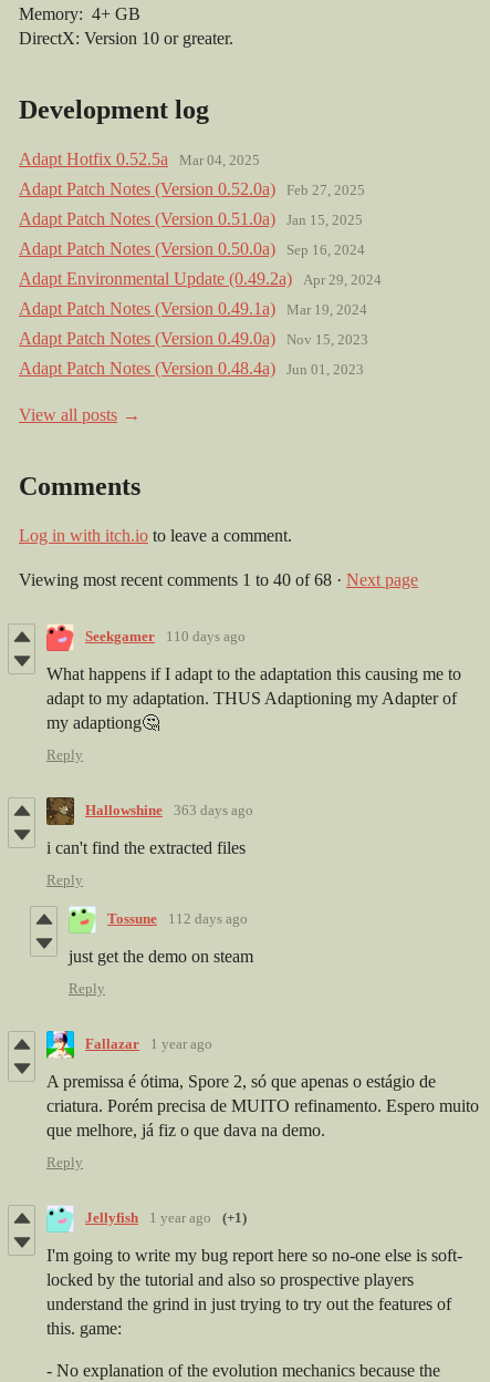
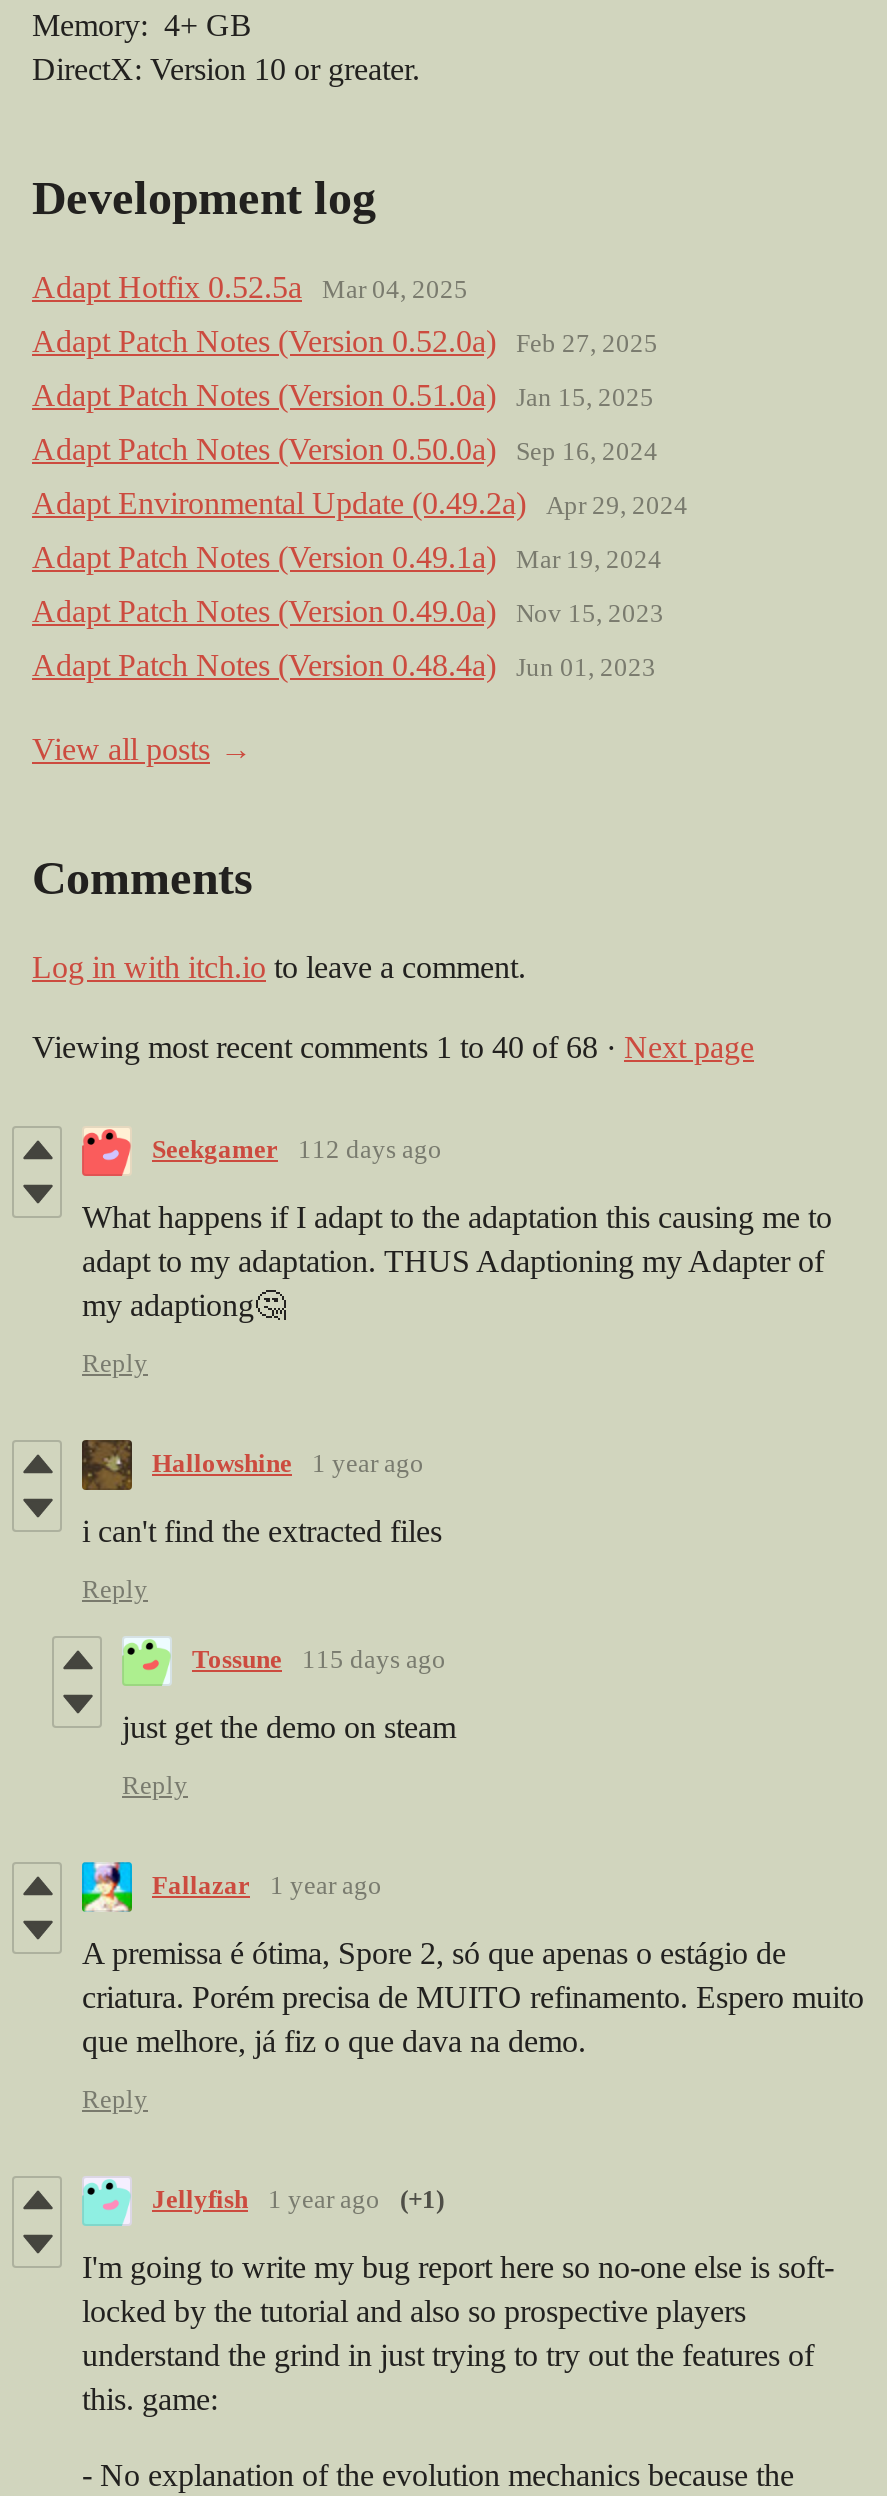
- Seekgamer 110 days ago
+ Seekgamer 112 days ago

- Hallowshine 363 days ago
+ Hallowshine 1 year ago

- Tossune 112 days ago
+ Tossune 115 days ago
